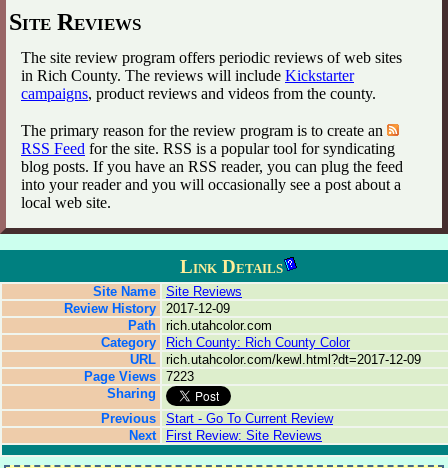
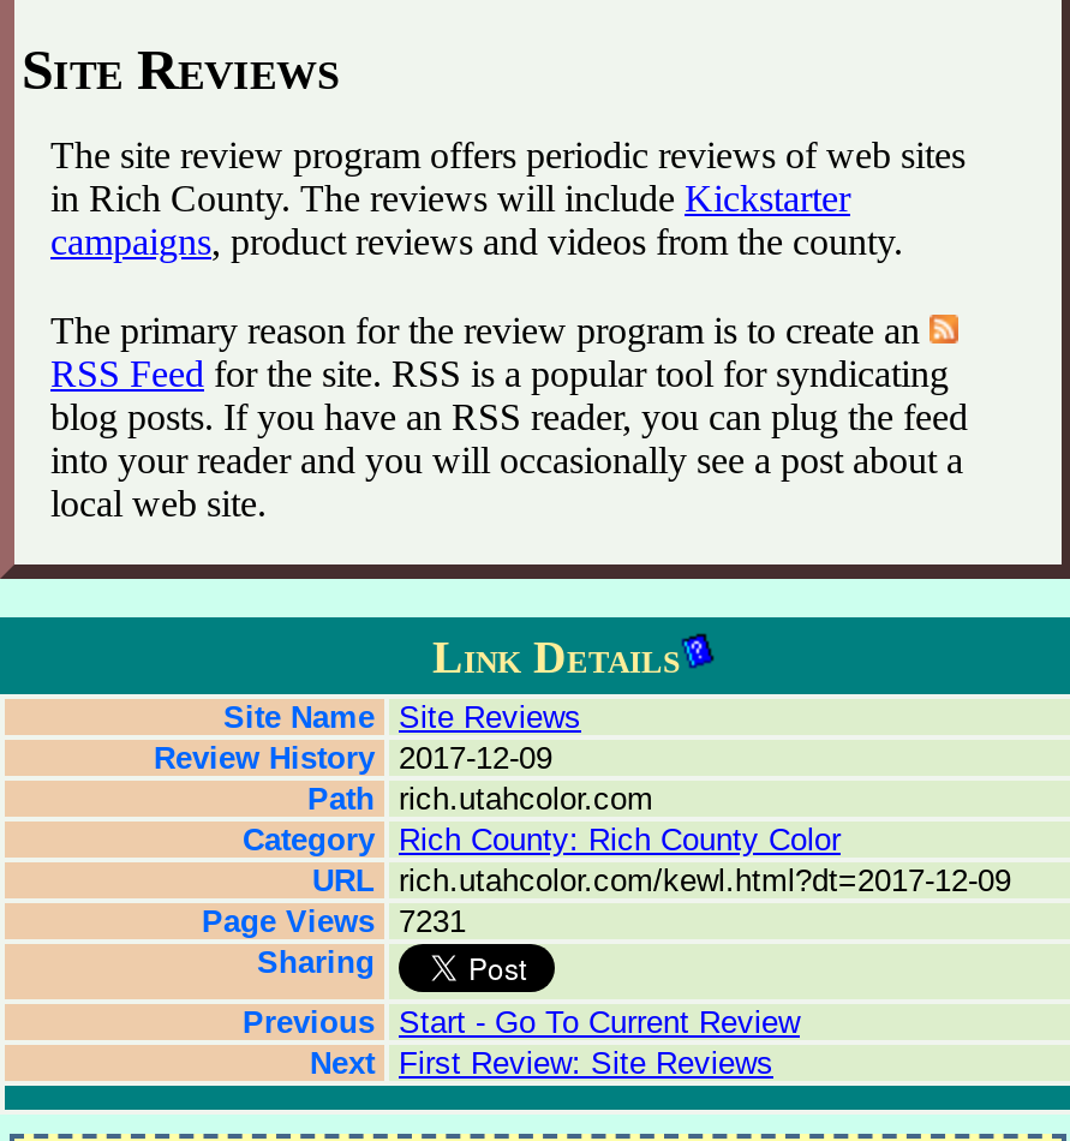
- Page Views 7223
+ Page Views 7231
